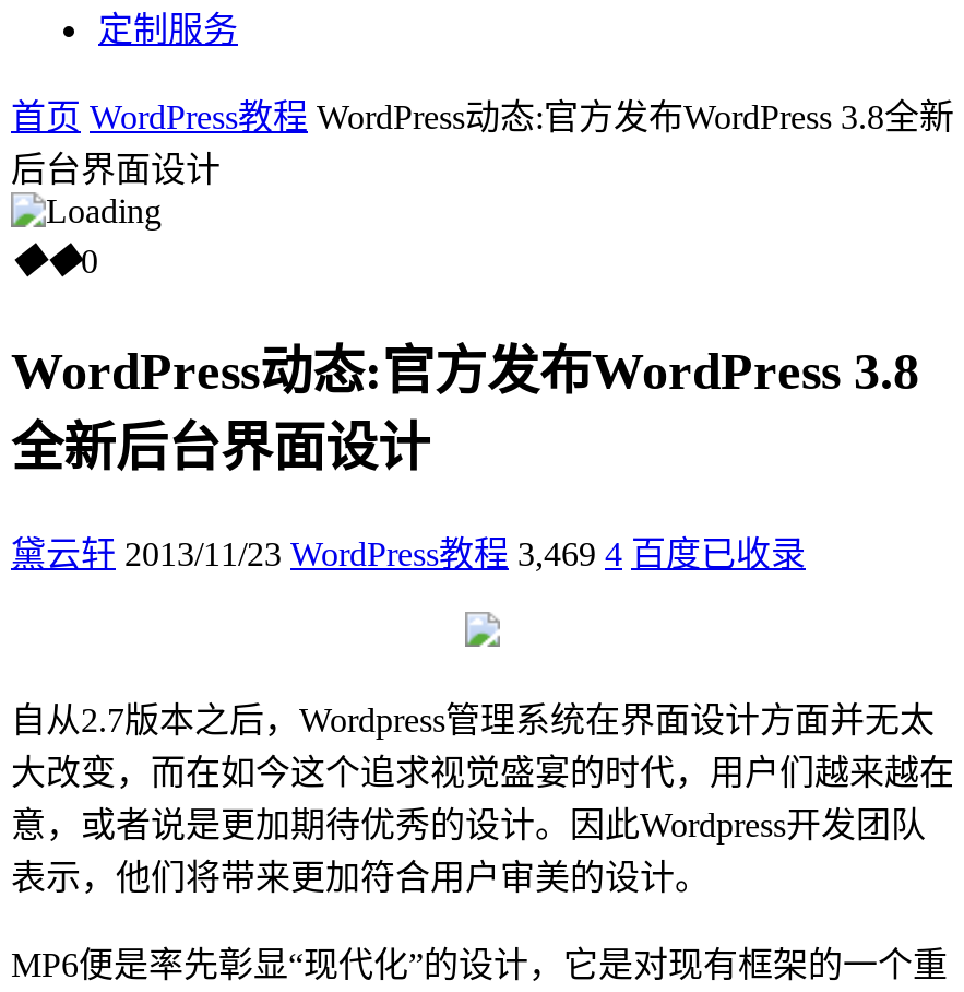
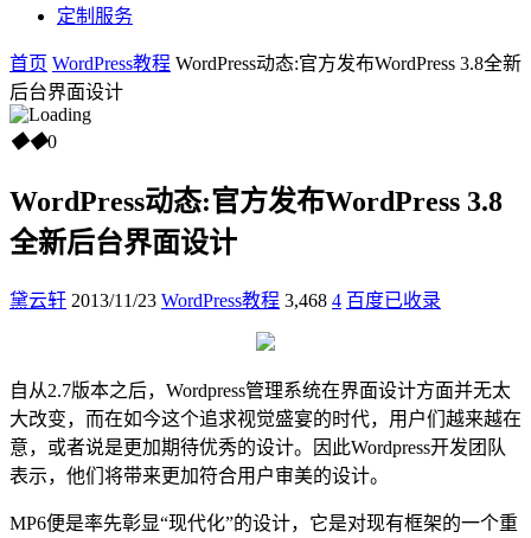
- 黛云轩 2013/11/23 WordPress教程 3,469 4 百度已收录
+ 黛云轩 2013/11/23 WordPress教程 3,468 4 百度已收录
